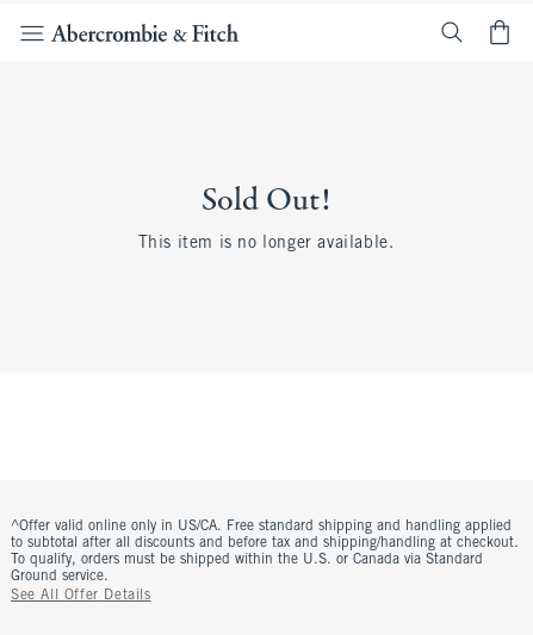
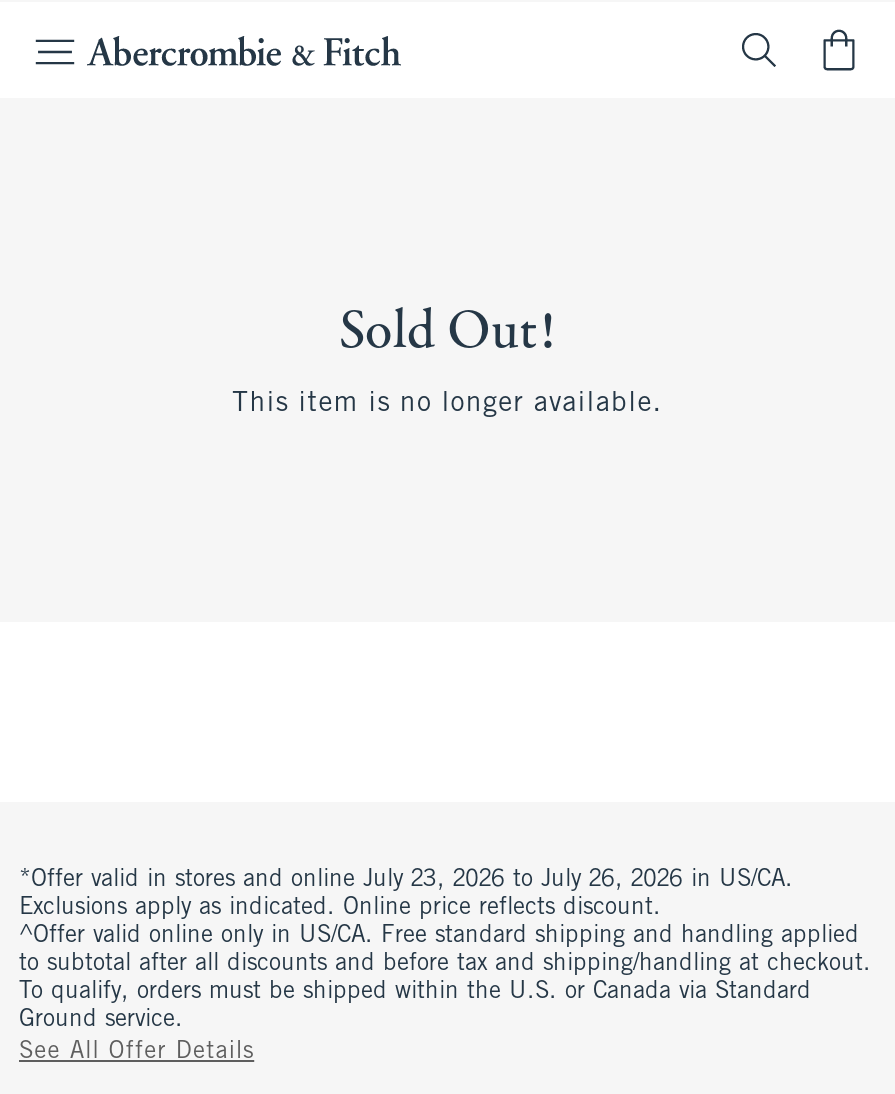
+ *Offer valid in stores and online July 23, 2026 to July 26, 2026 in US/CA.
+ Exclusions apply as indicated. Online price reflects discount.
